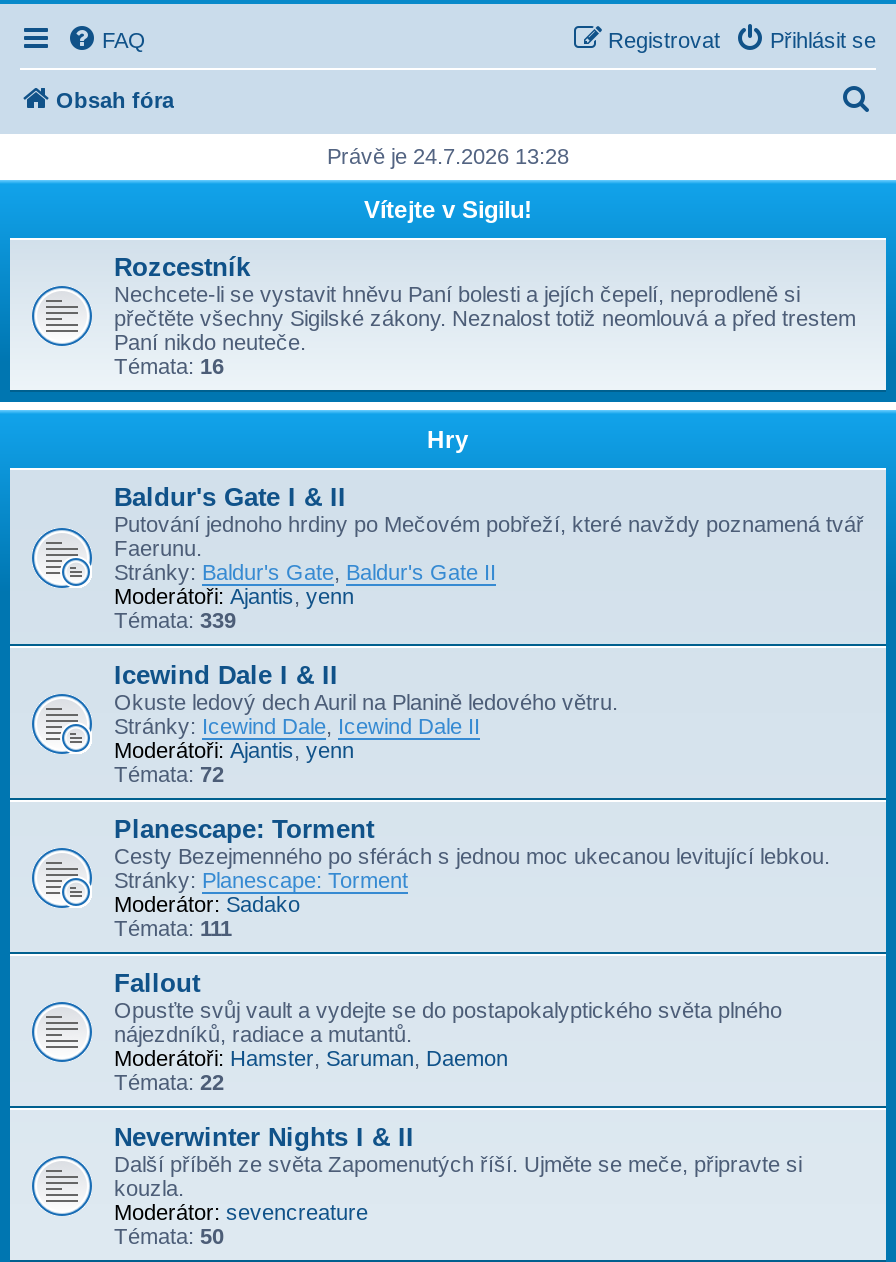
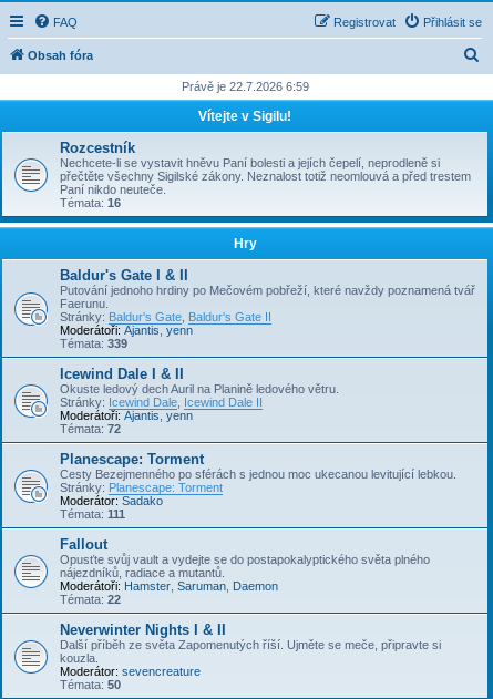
- Právě je 24.7.2026 13:28
+ Právě je 22.7.2026 6:59
